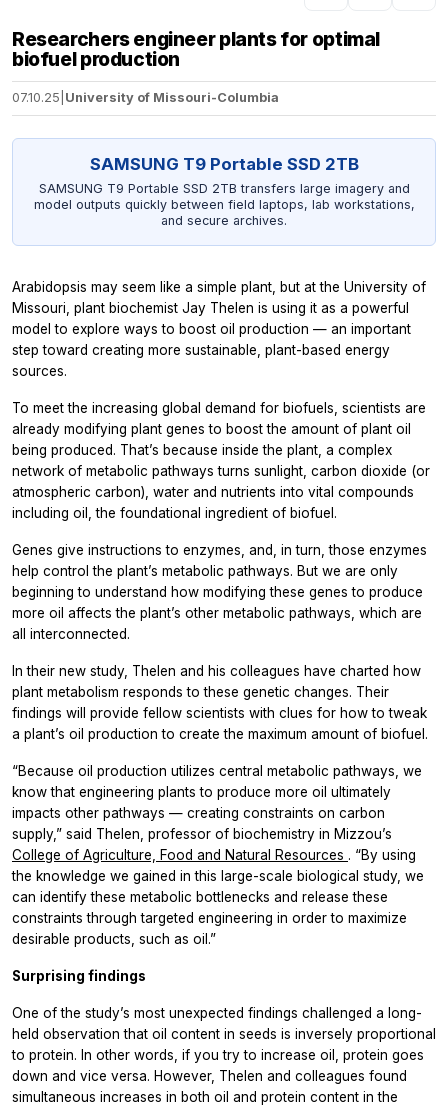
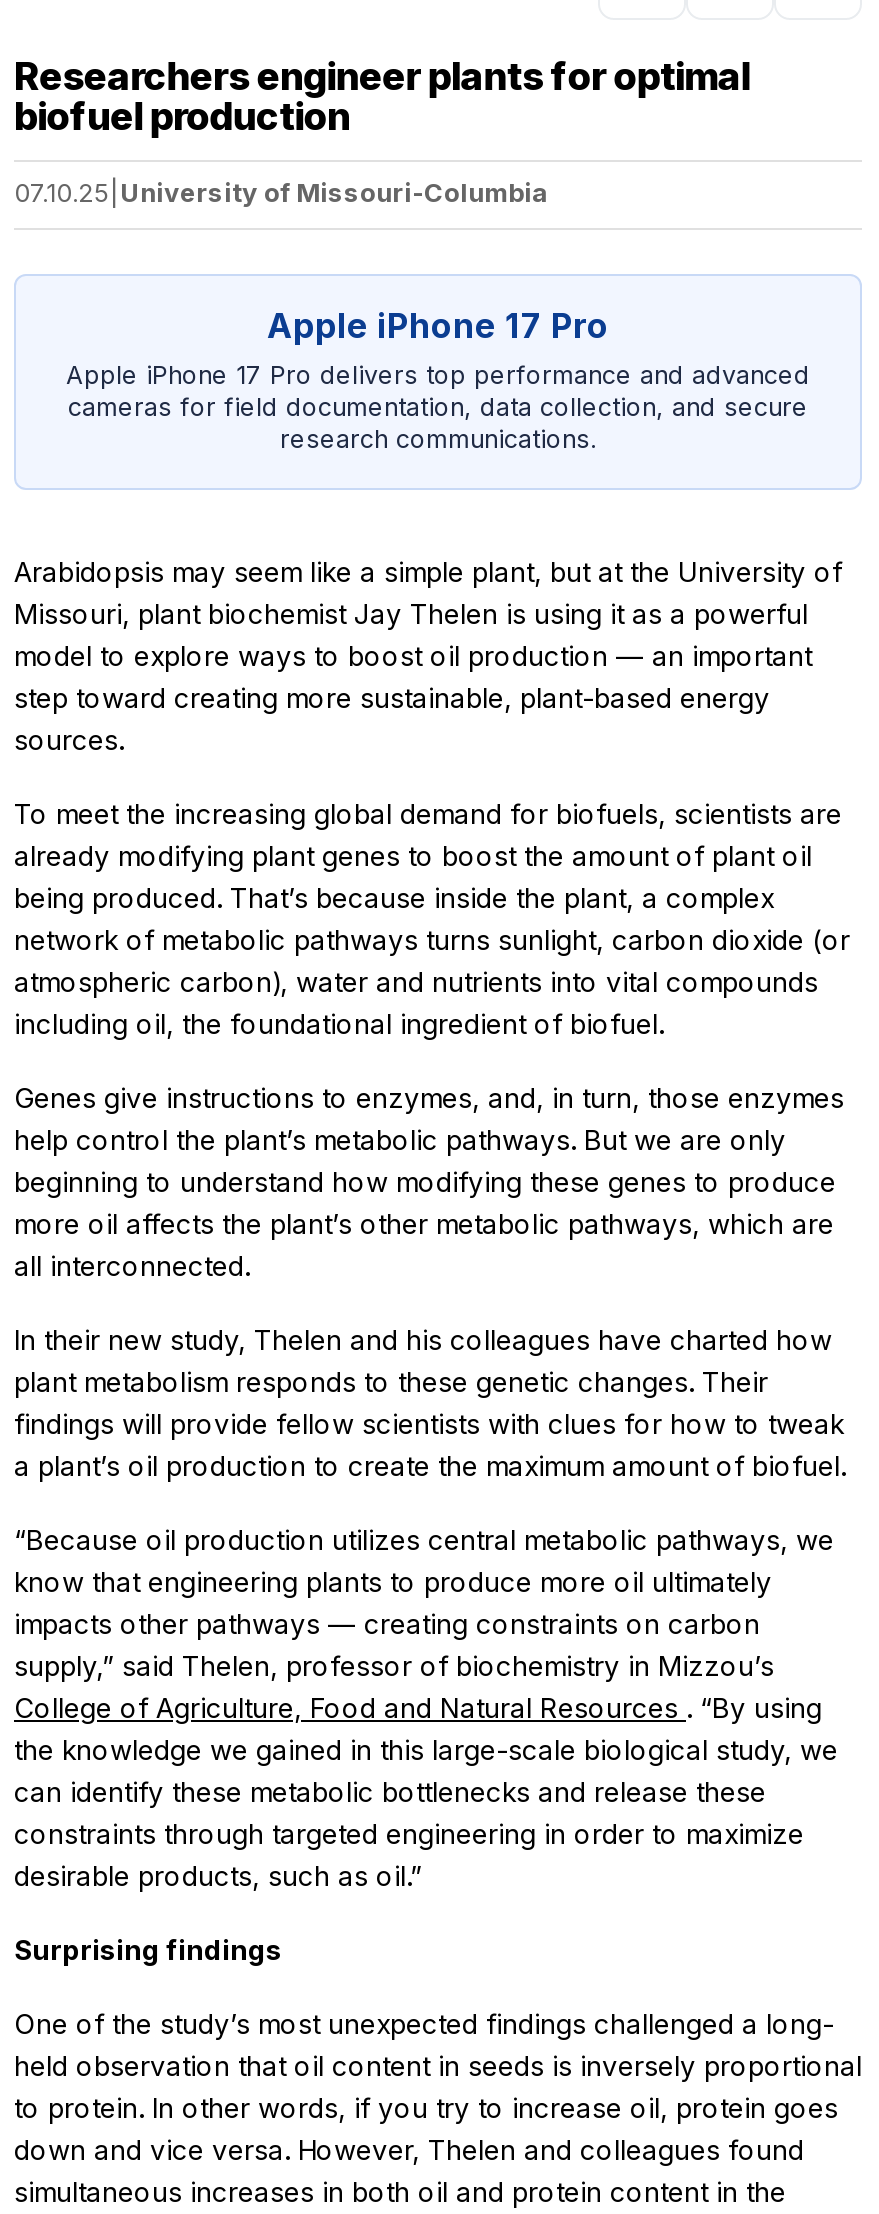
- SAMSUNG T9 Portable SSD 2TB
- SAMSUNG T9 Portable SSD 2TB transfers large imagery and
- model outputs quickly between field laptops, lab workstations,
- and secure archives.
+ Apple iPhone 17 Pro
+ Apple iPhone 17 Pro delivers top performance and advanced
+ cameras for field documentation, data collection, and secure
+ research communications.
